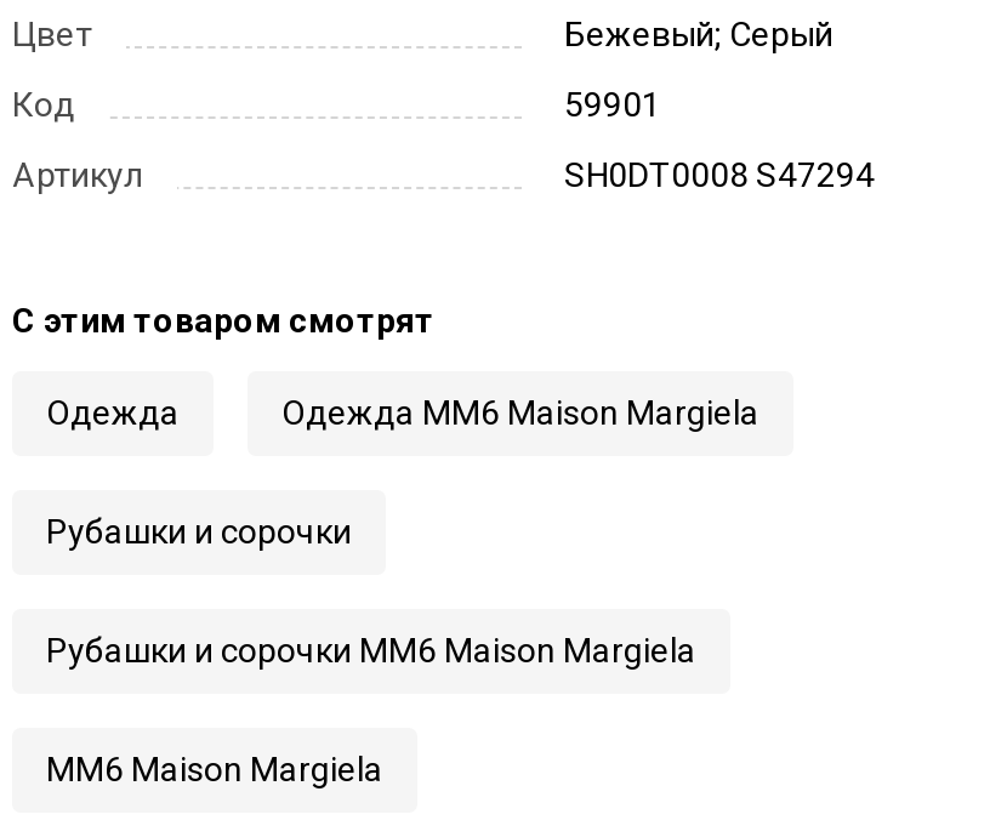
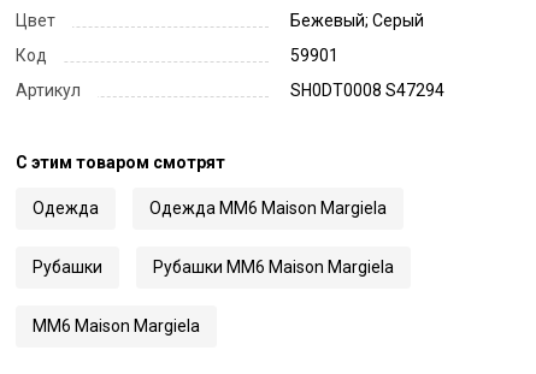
- Рубашки и сорочки
- Рубашки и сорочки MM6 Maison Margiela
+ Рубашки
+ Рубашки MM6 Maison Margiela
